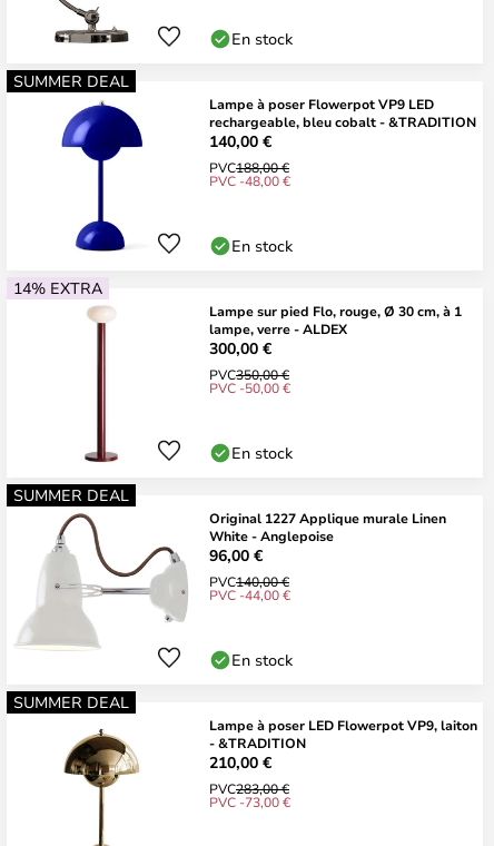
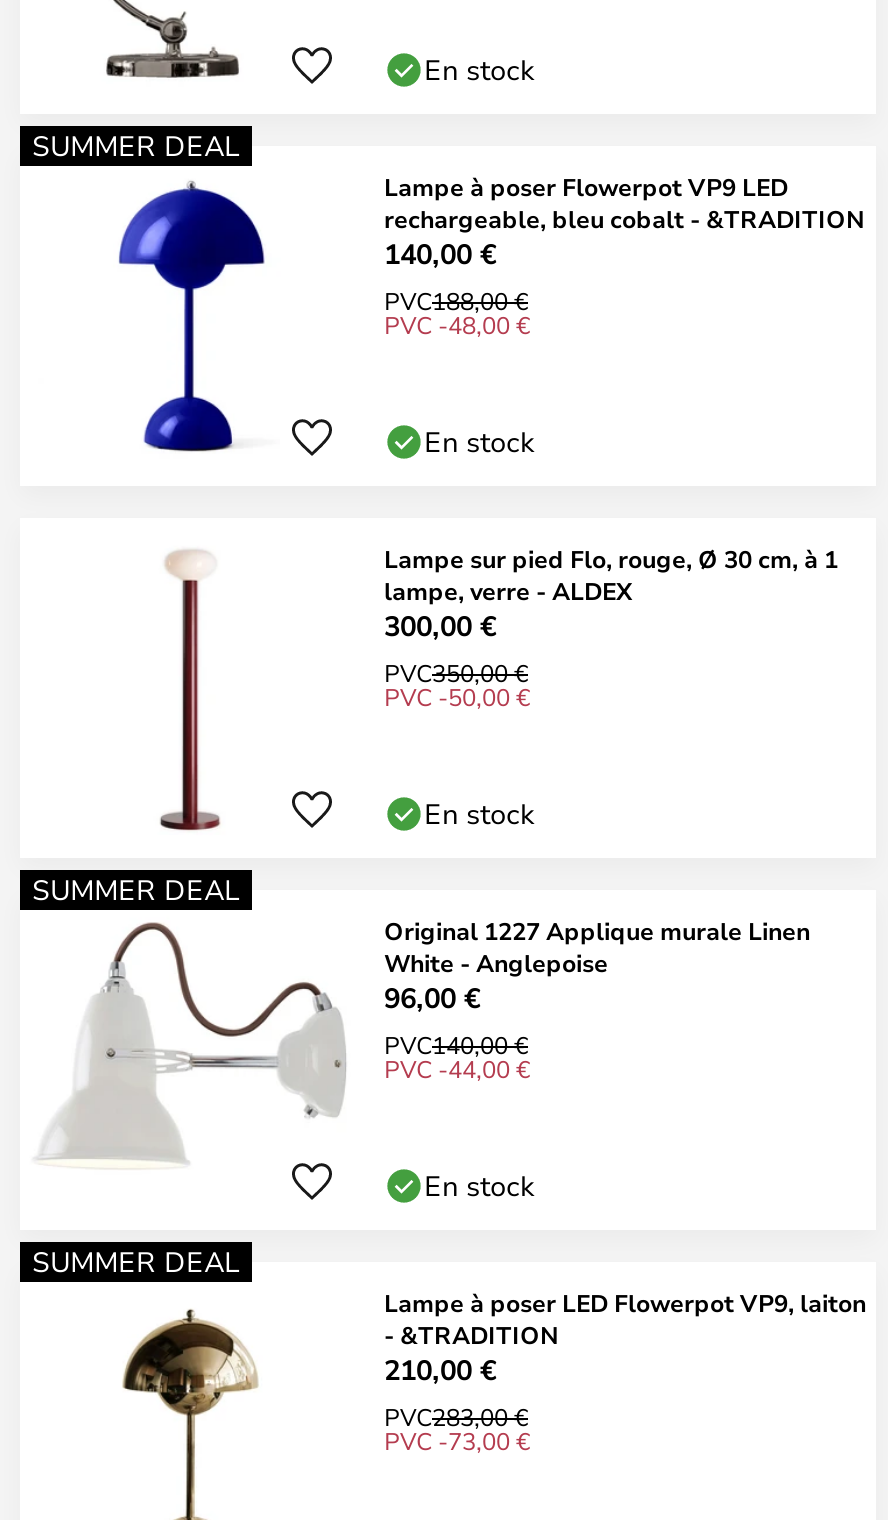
- 14% EXTRA
